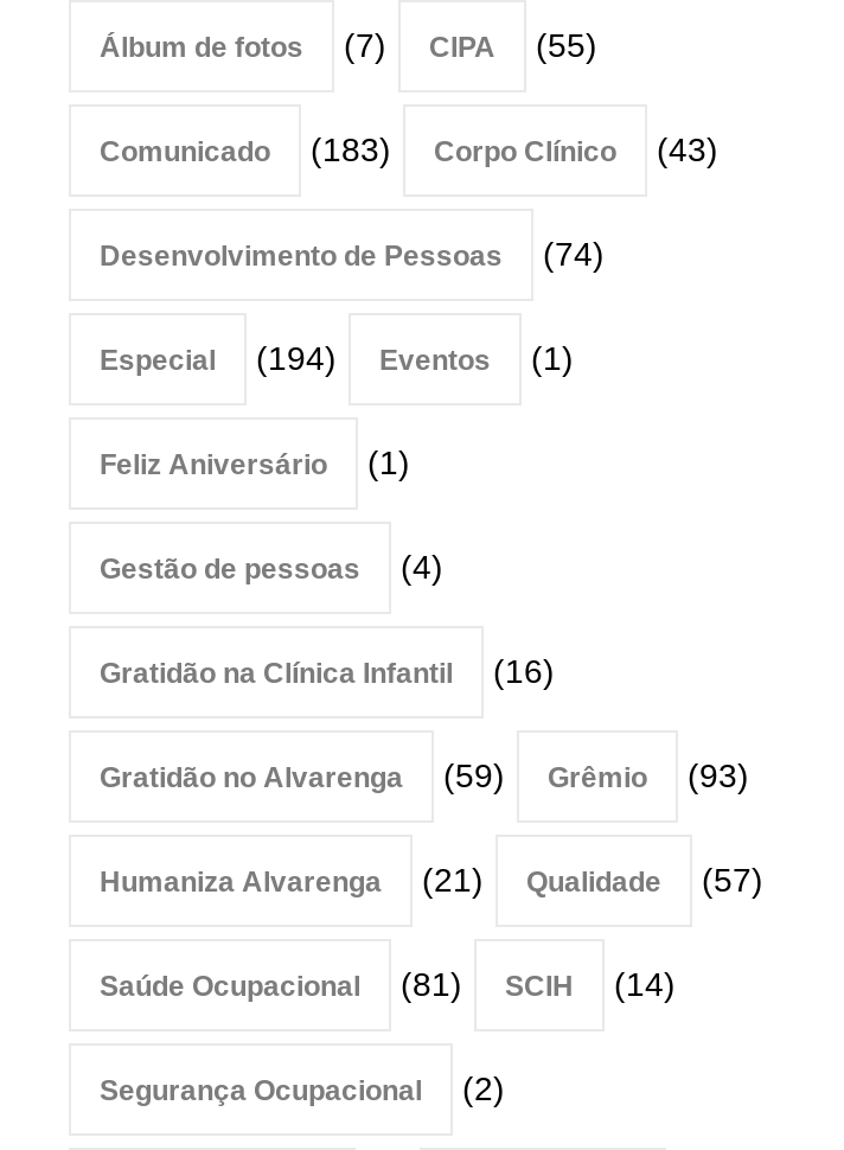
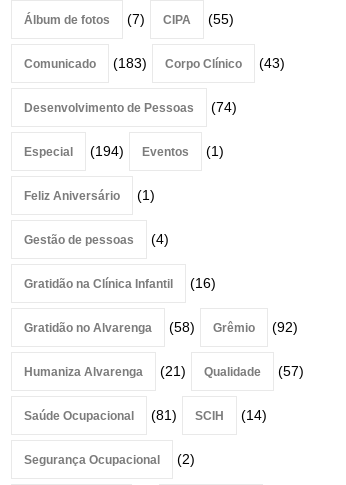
- (59)
+ (58)

- (93)
+ (92)
